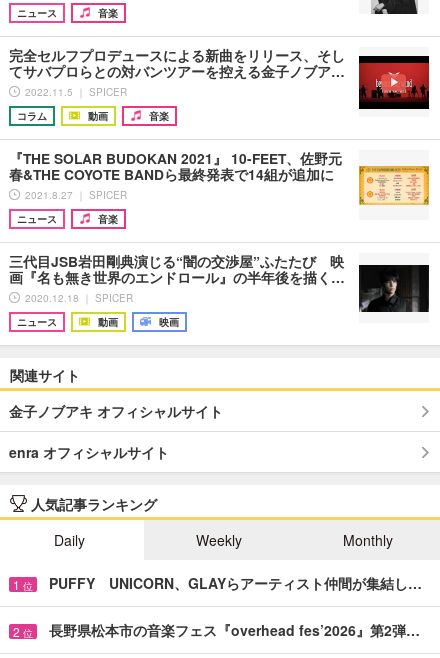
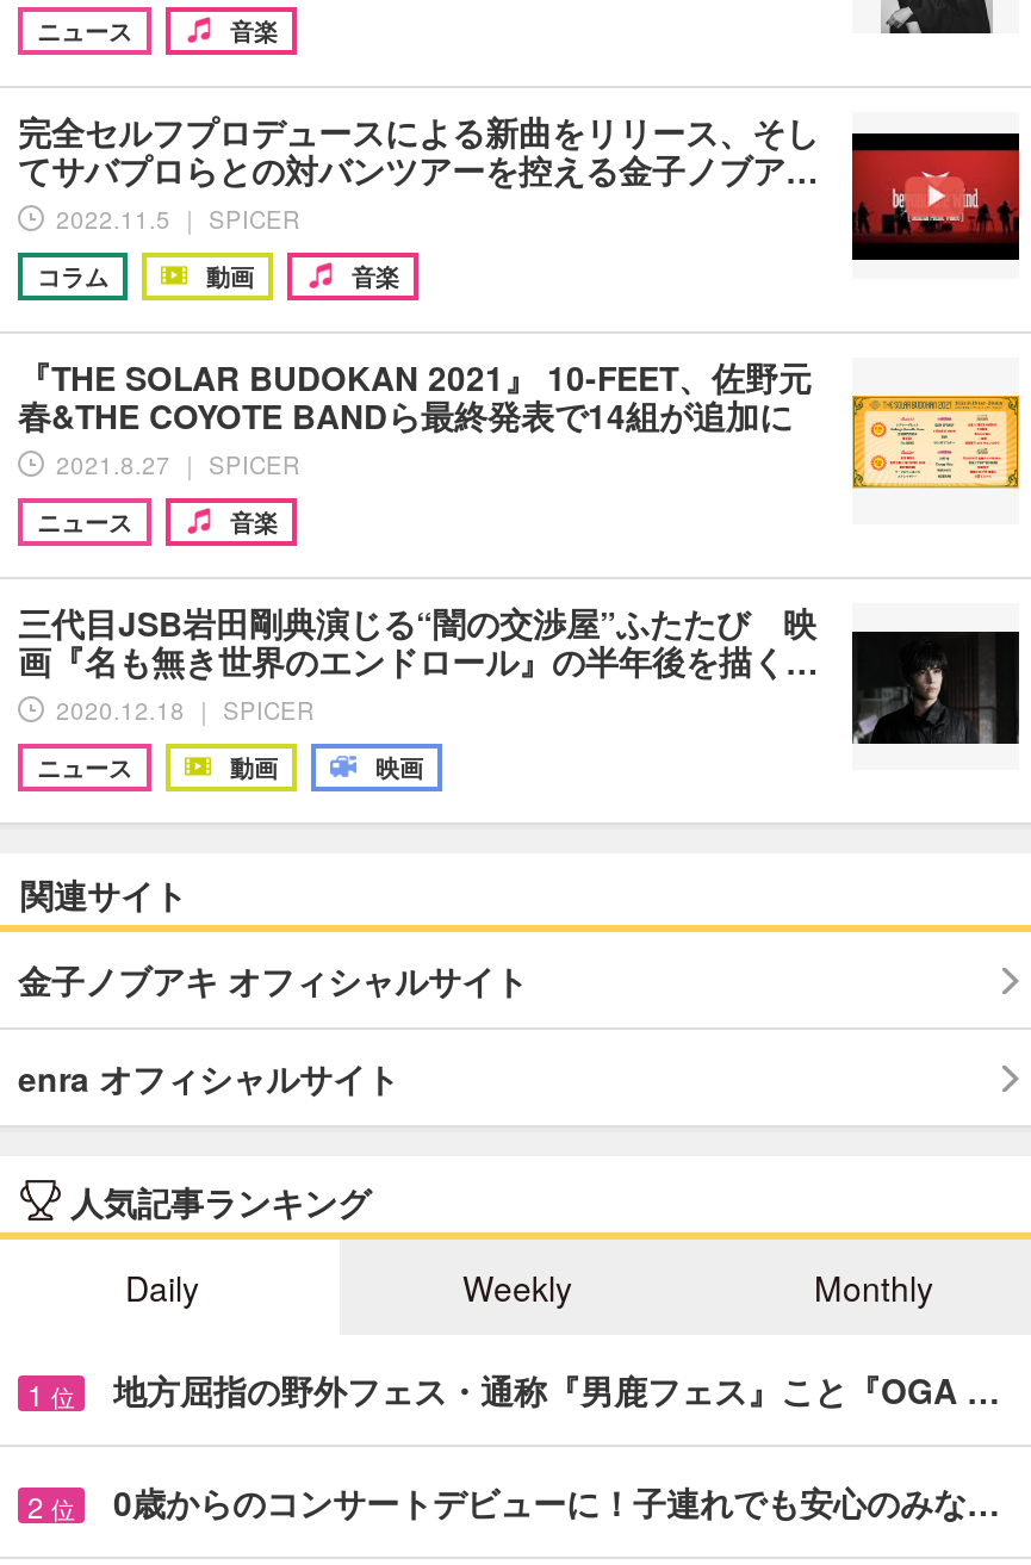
- PUFFY UNICORN、GLAYらアーティスト仲間が集結し…
+ 地方屈指の野外フェス・通称『男鹿フェス』こと『OGA …

- 長野県松本市の音楽フェス『overhead fes’2026』第2弾…
+ 0歳からのコンサートデビューに！子連れでも安心のみな…
